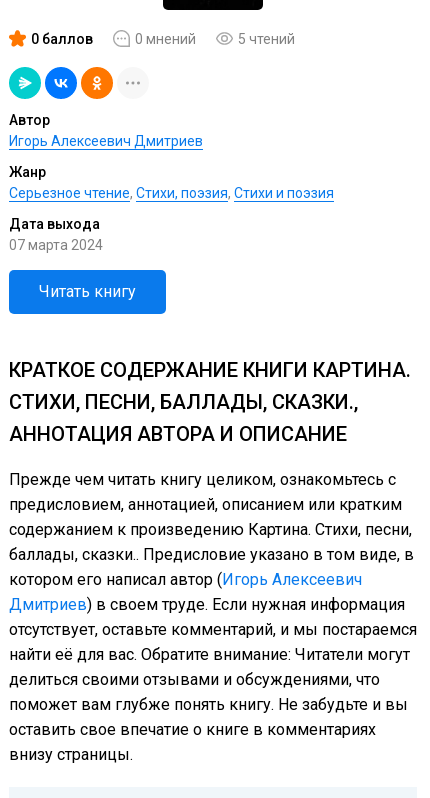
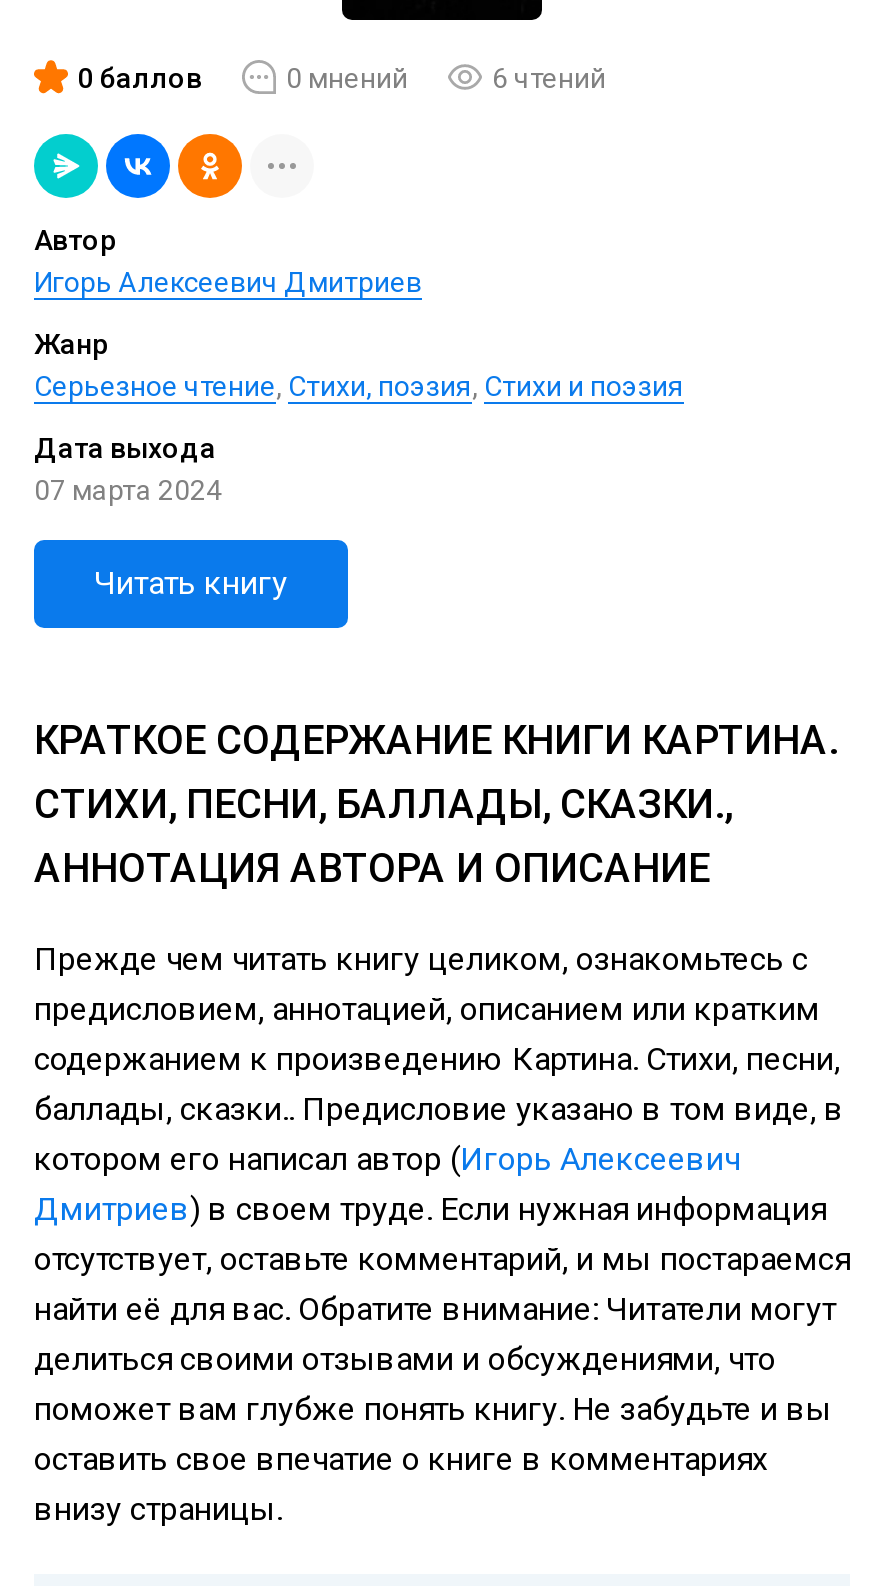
- 5 чтений
+ 6 чтений
